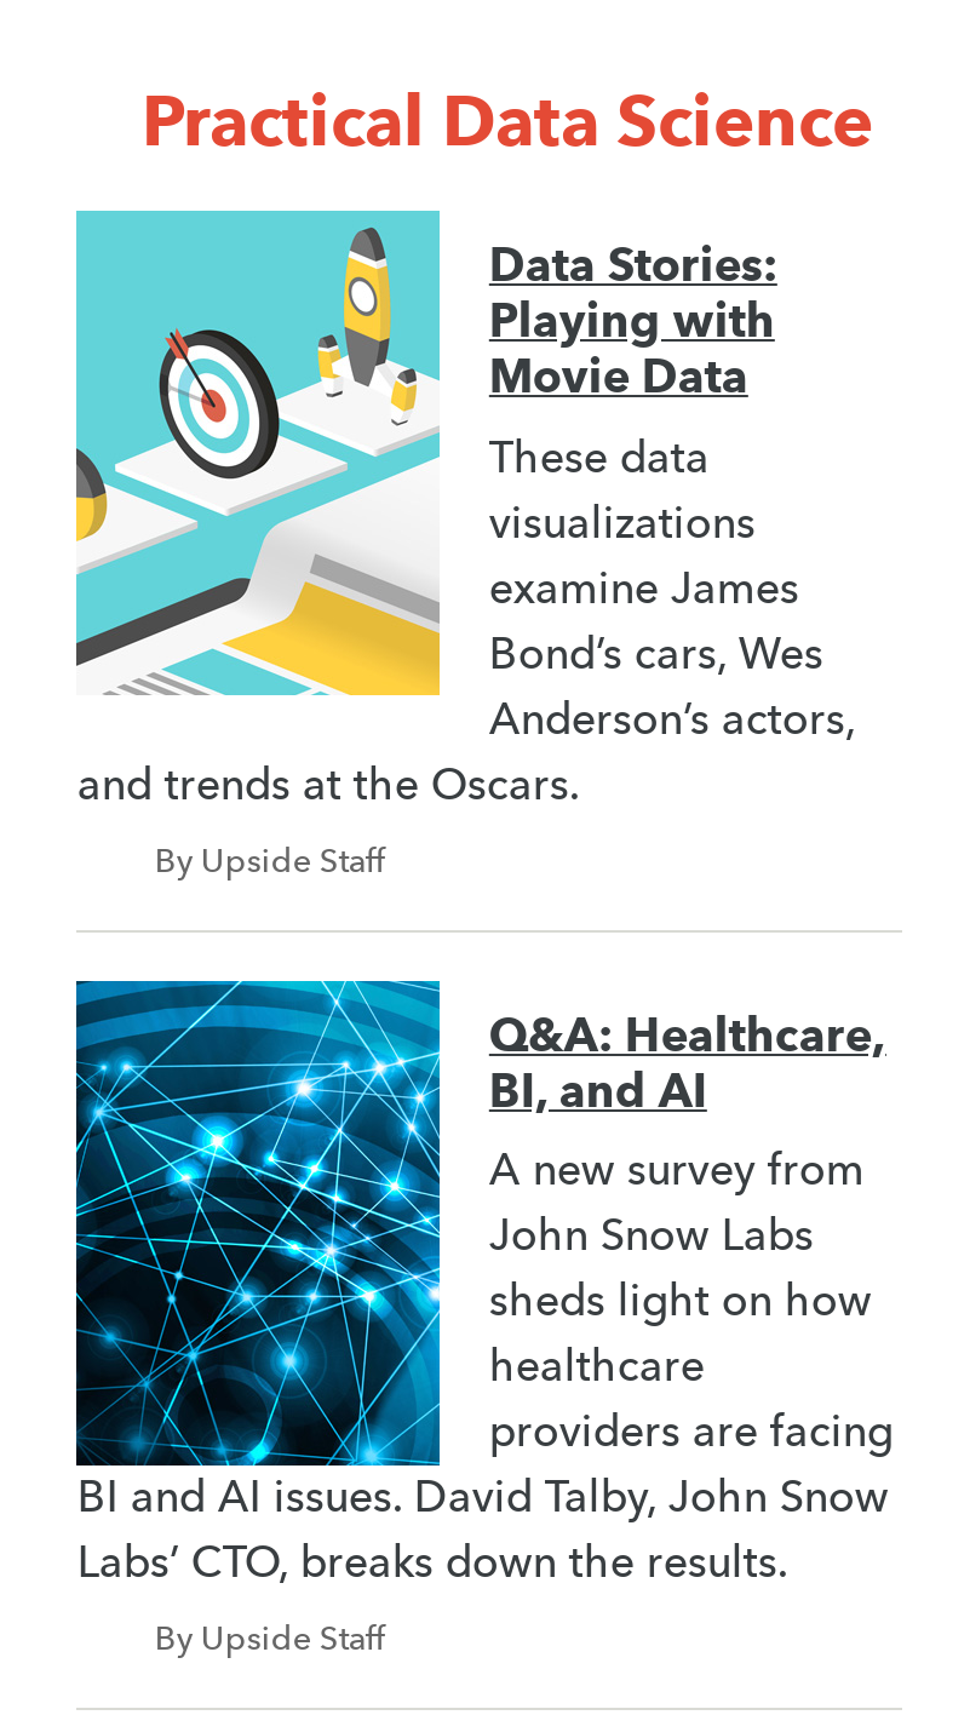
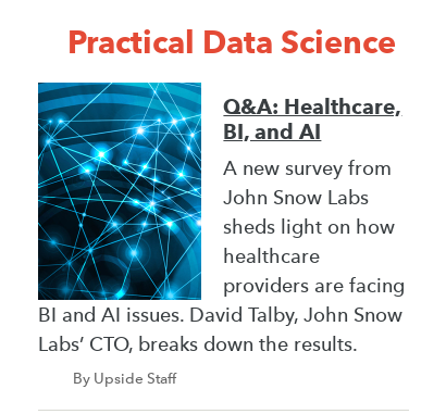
- [image]
- Data Stories:
- Playing with
- Movie Data
- These data
- visualizations
- examine James
- Bond’s cars, Wes
- Anderson’s actors,
- and trends at the Oscars.
- By Upside Staff
